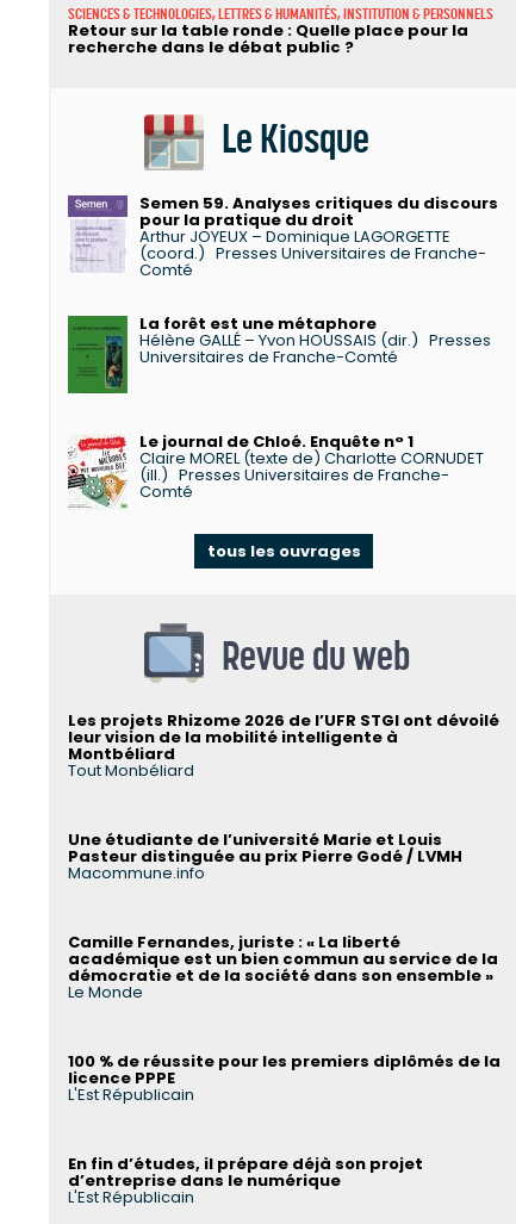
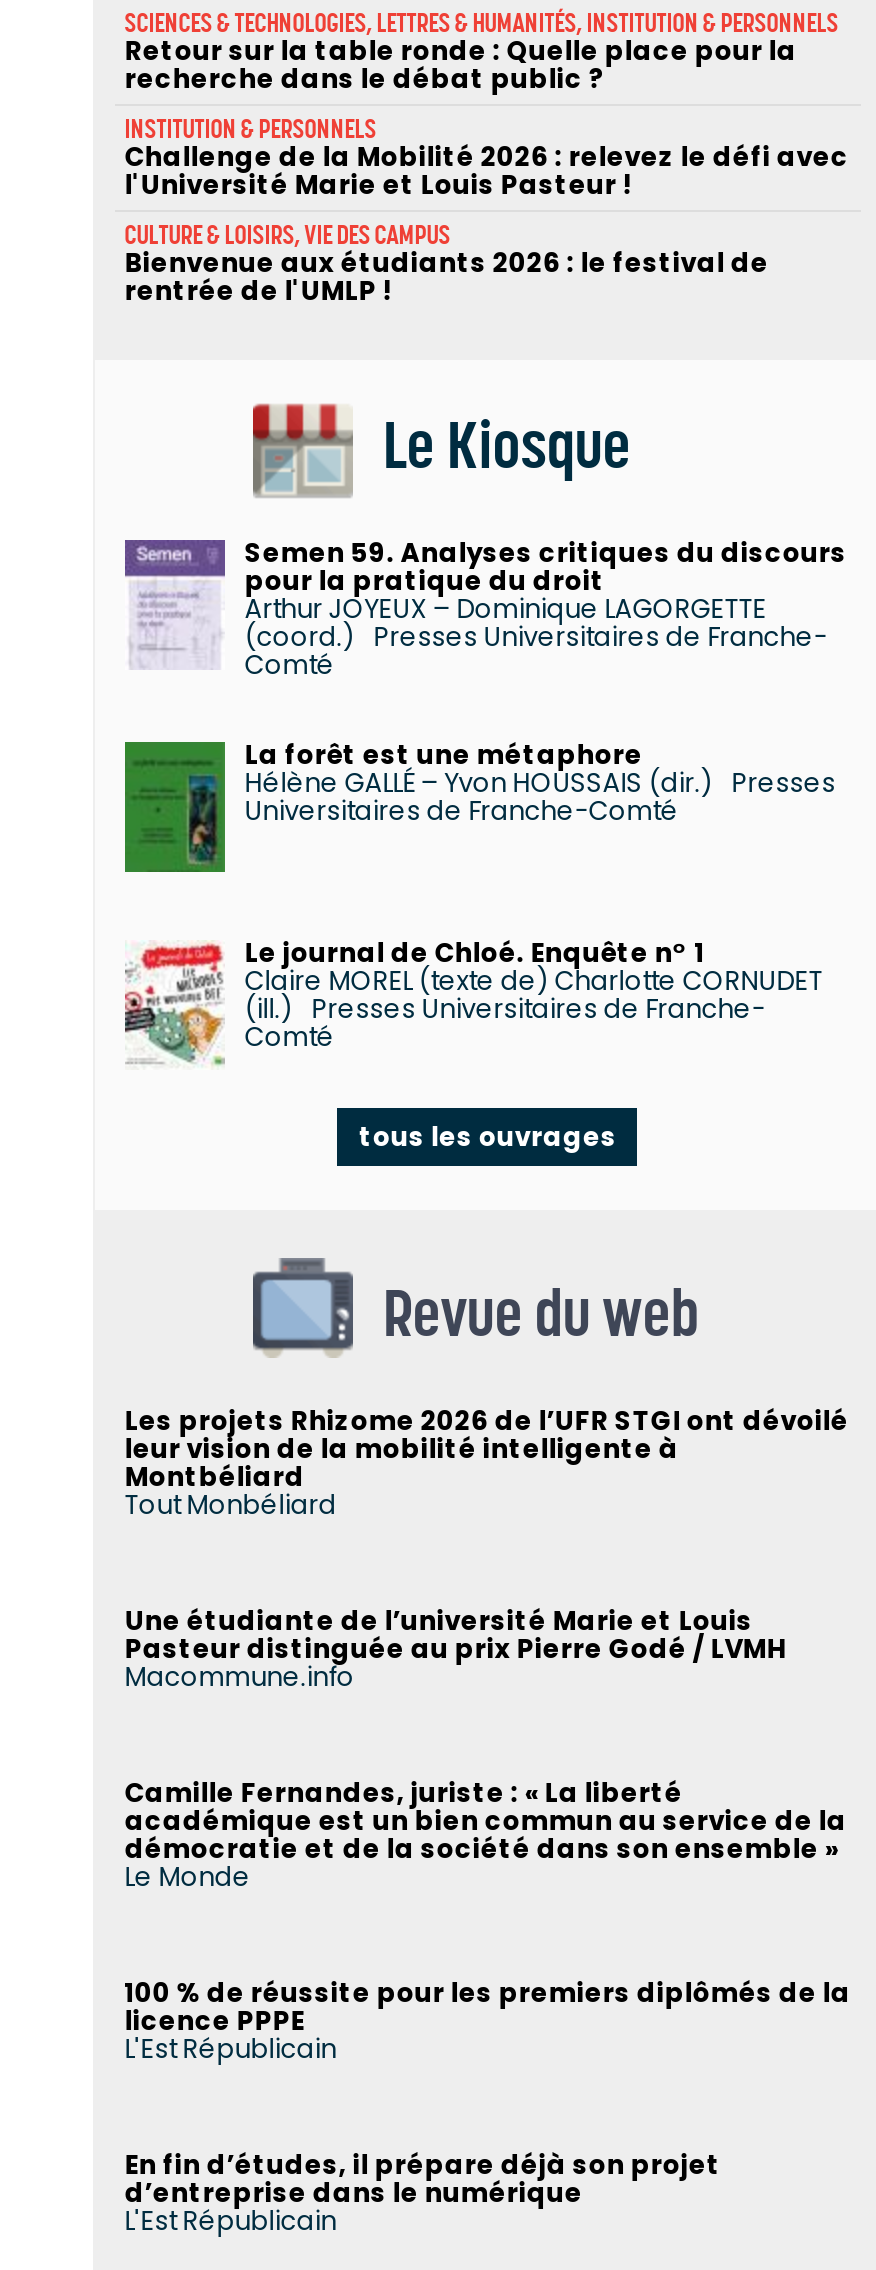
+ INSTITUTION & PERSONNELS
+ Challenge de la Mobilité 2026 : relevez le défi avec
+ l'Université Marie et Louis Pasteur !
+ CULTURE & LOISIRS, VIE DES CAMPUS
+ Bienvenue aux étudiants 2026 : le festival de
+ rentrée de l'UMLP !
